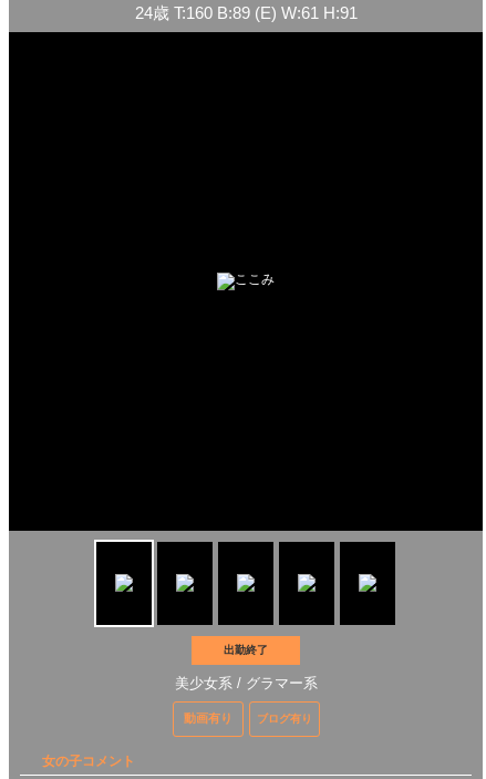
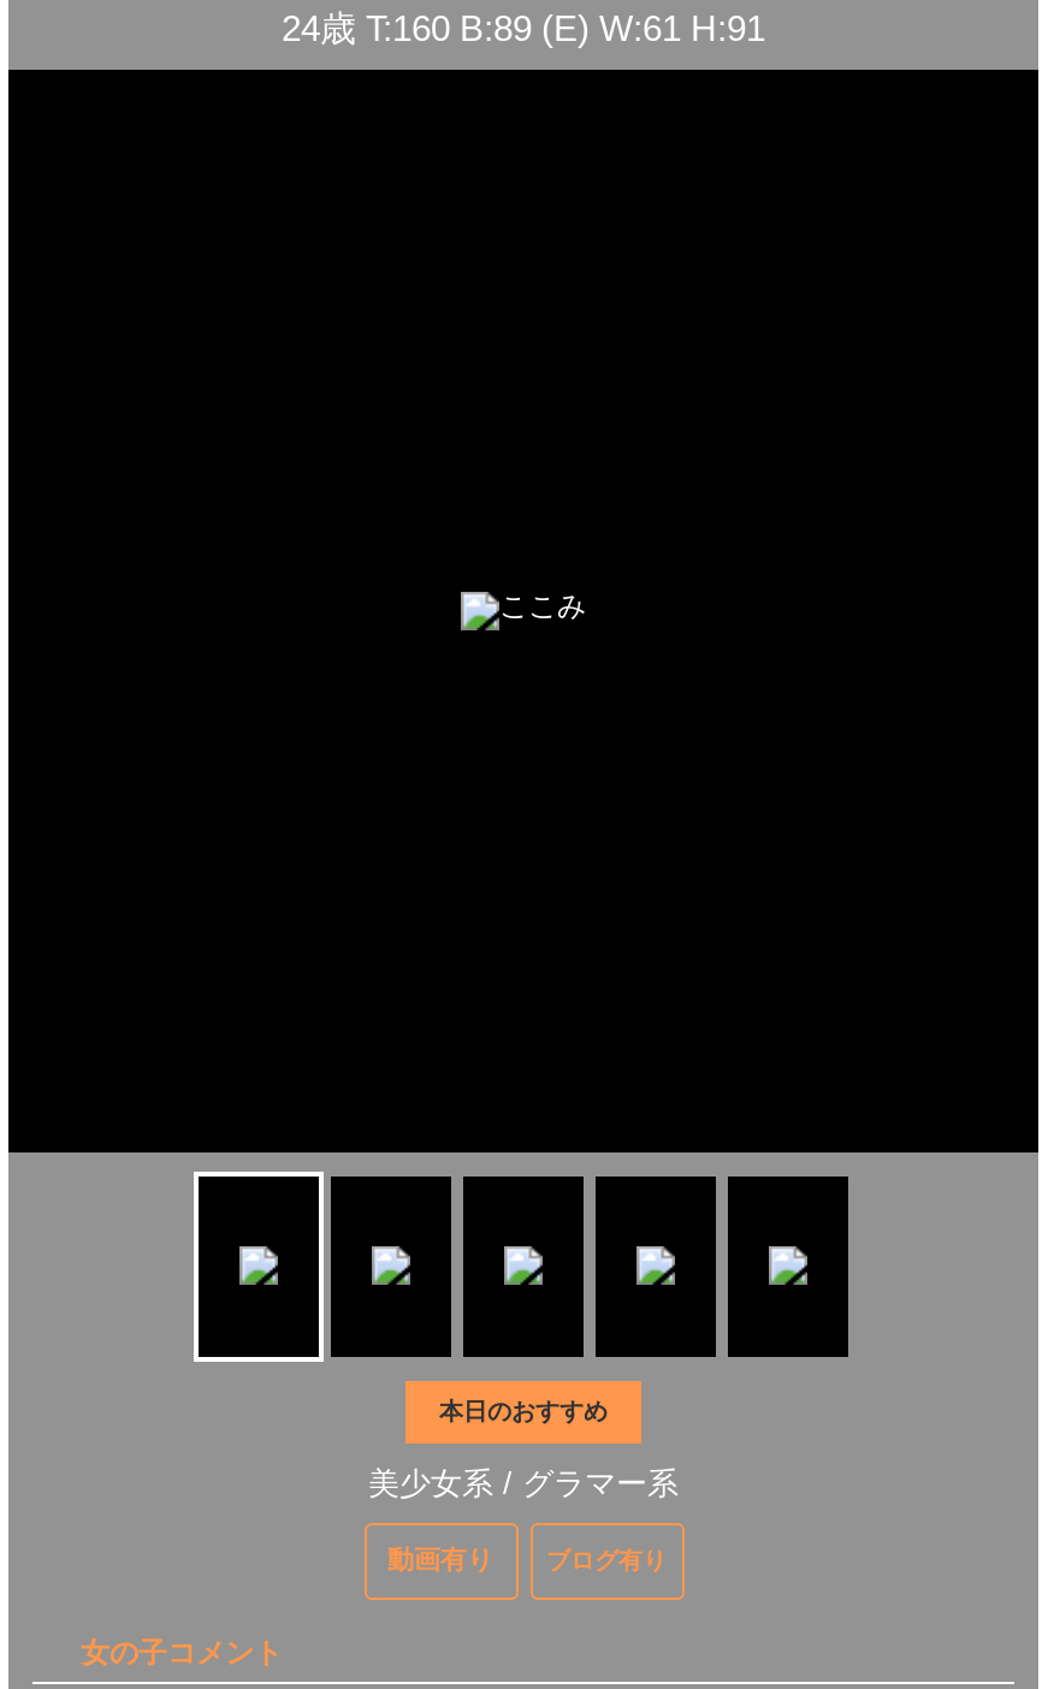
- 出勤終了
+ 本日のおすすめ
